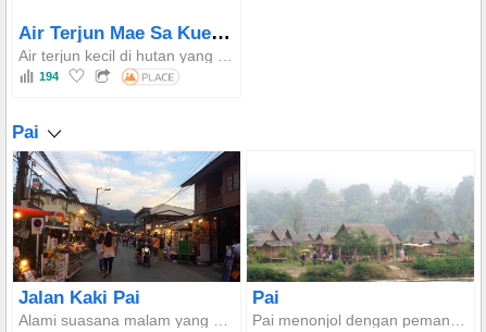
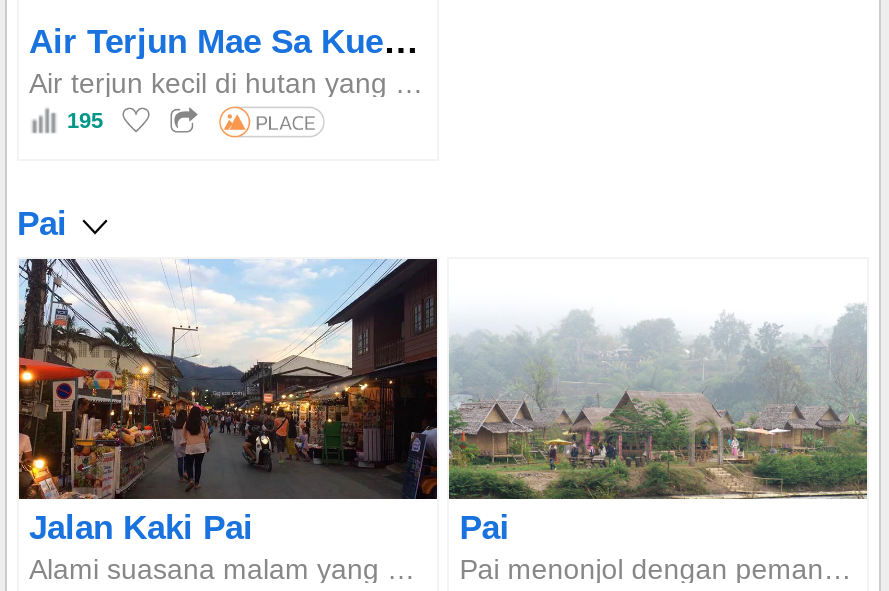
- 194
+ 195
